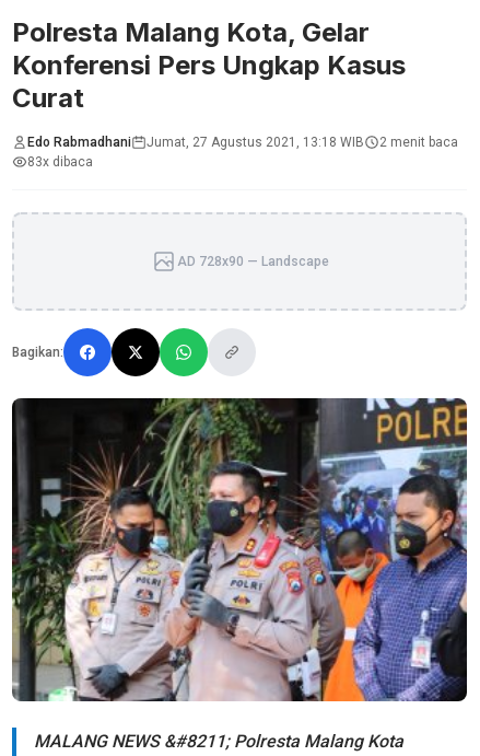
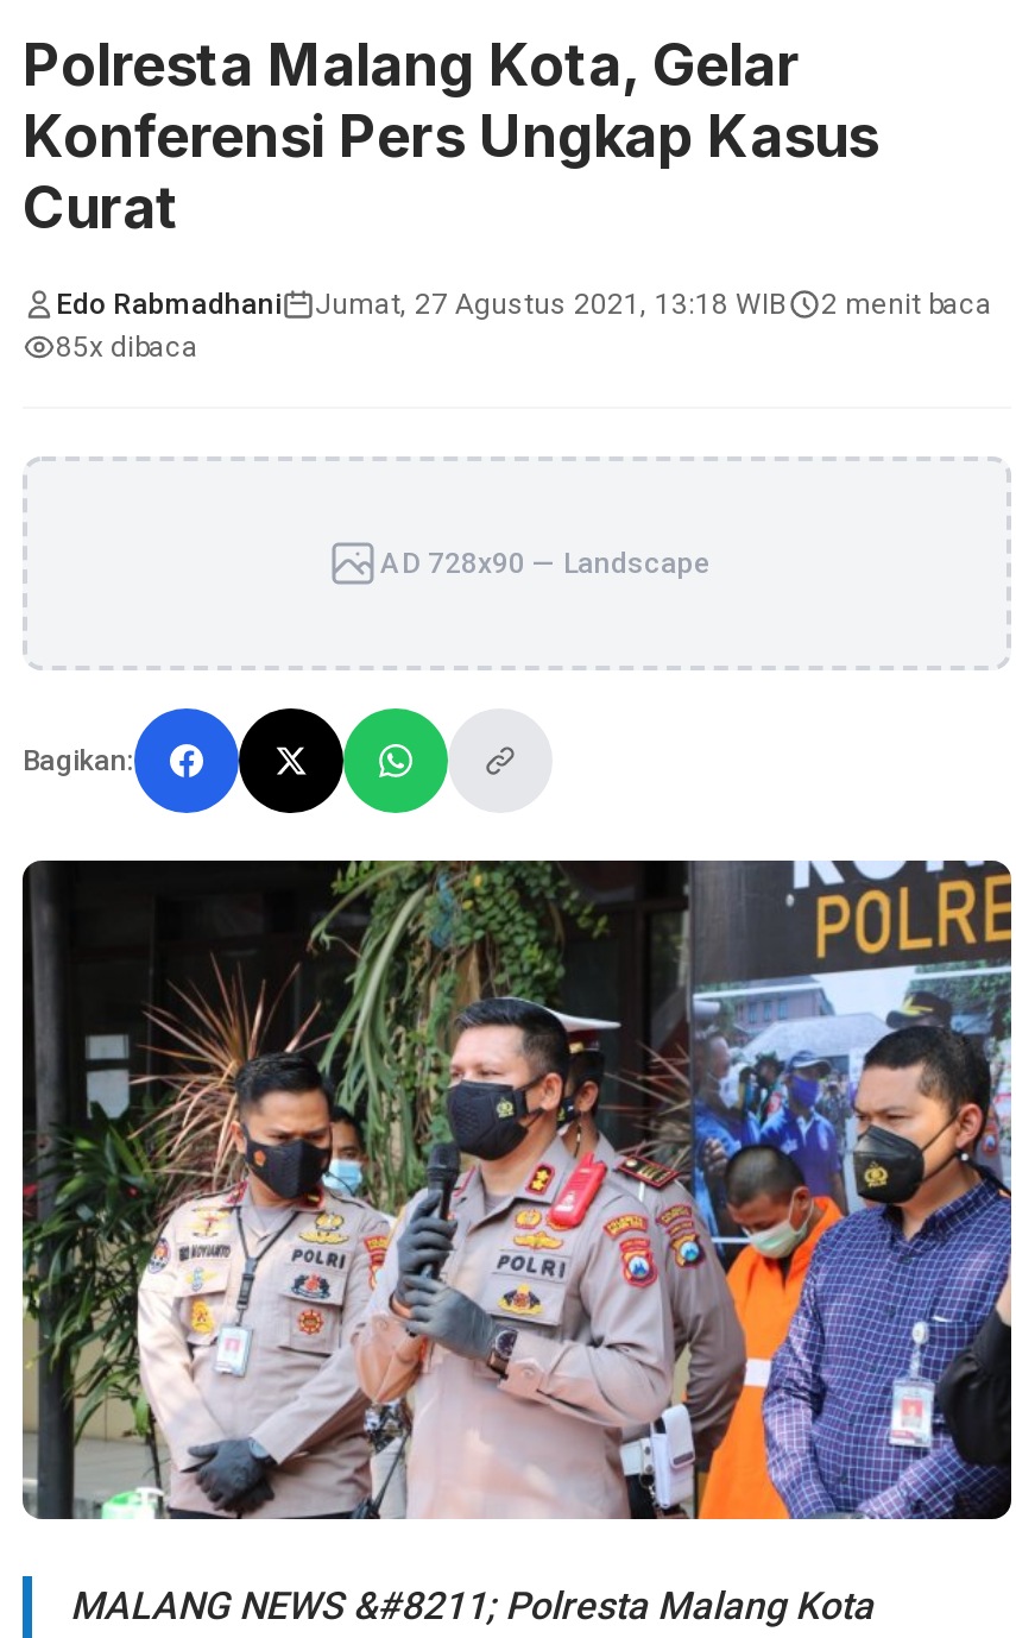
- 83x dibaca
+ 85x dibaca
